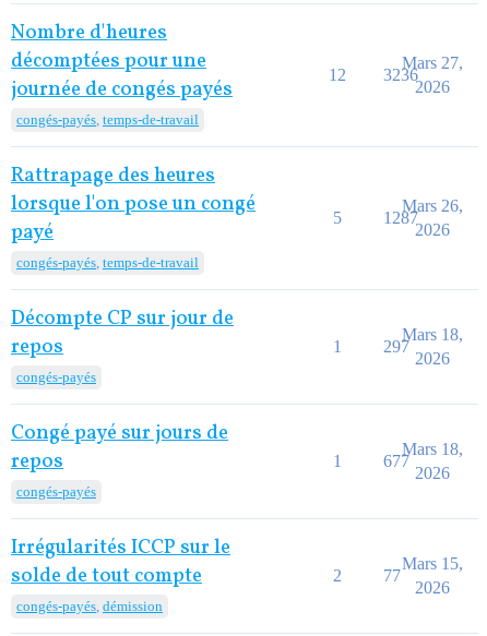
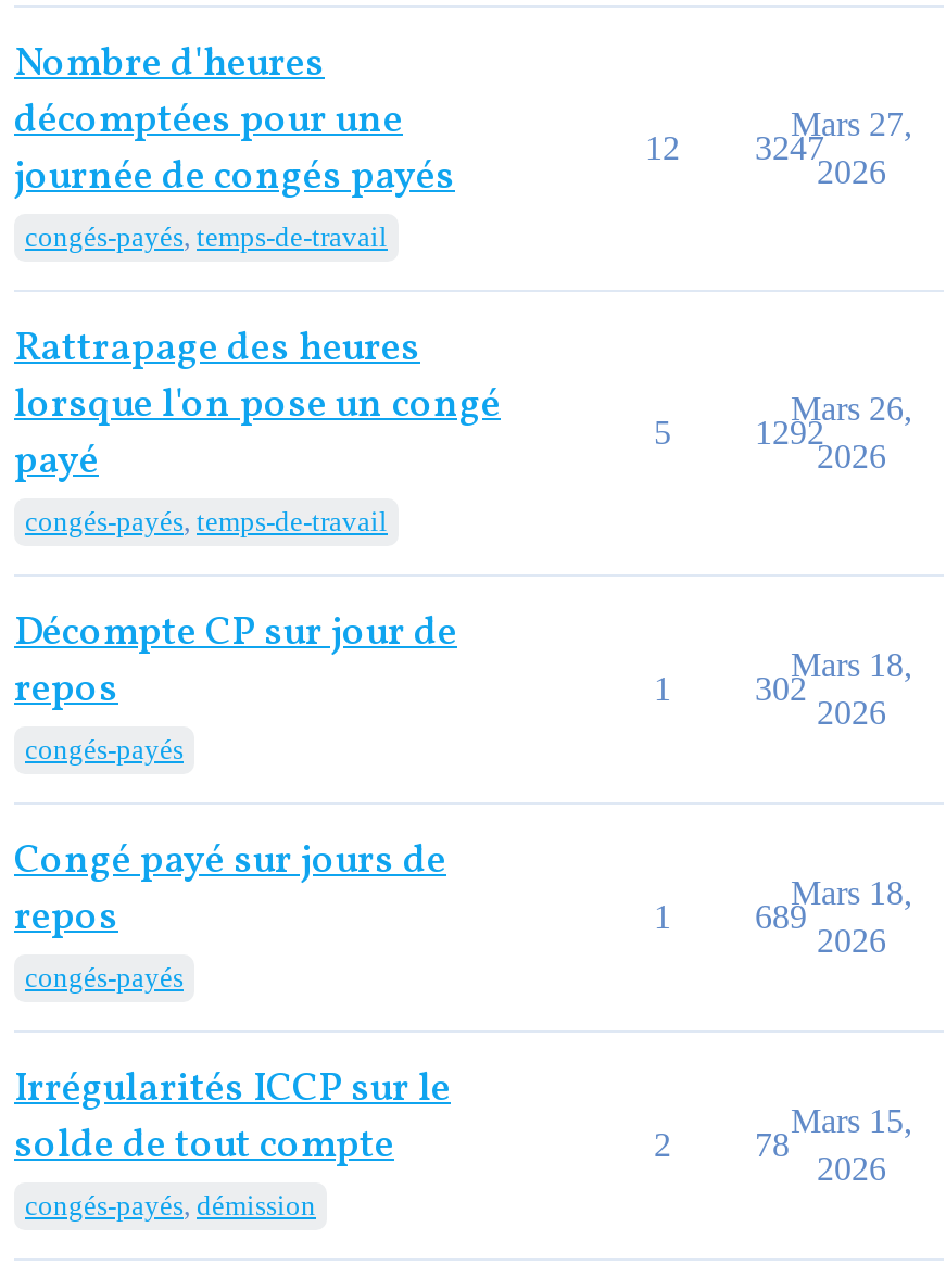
- 3236
+ 3247

- 1287
+ 1292

- 297
+ 302

- 677
+ 689

- 77
+ 78
